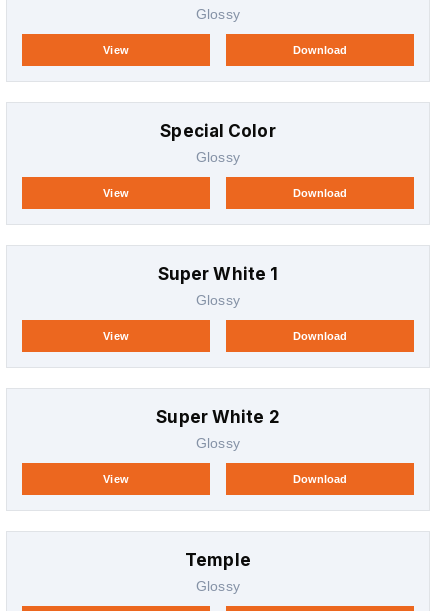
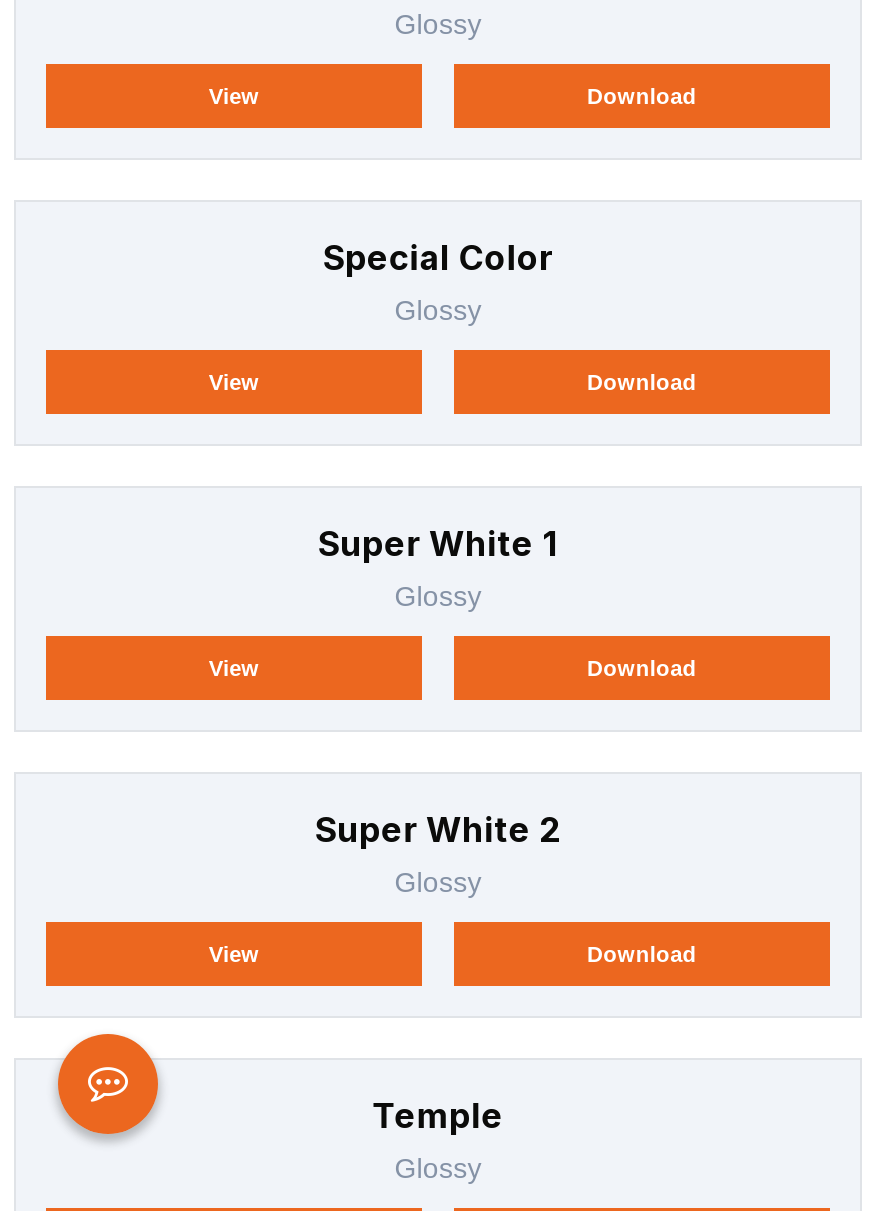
+ [image]
